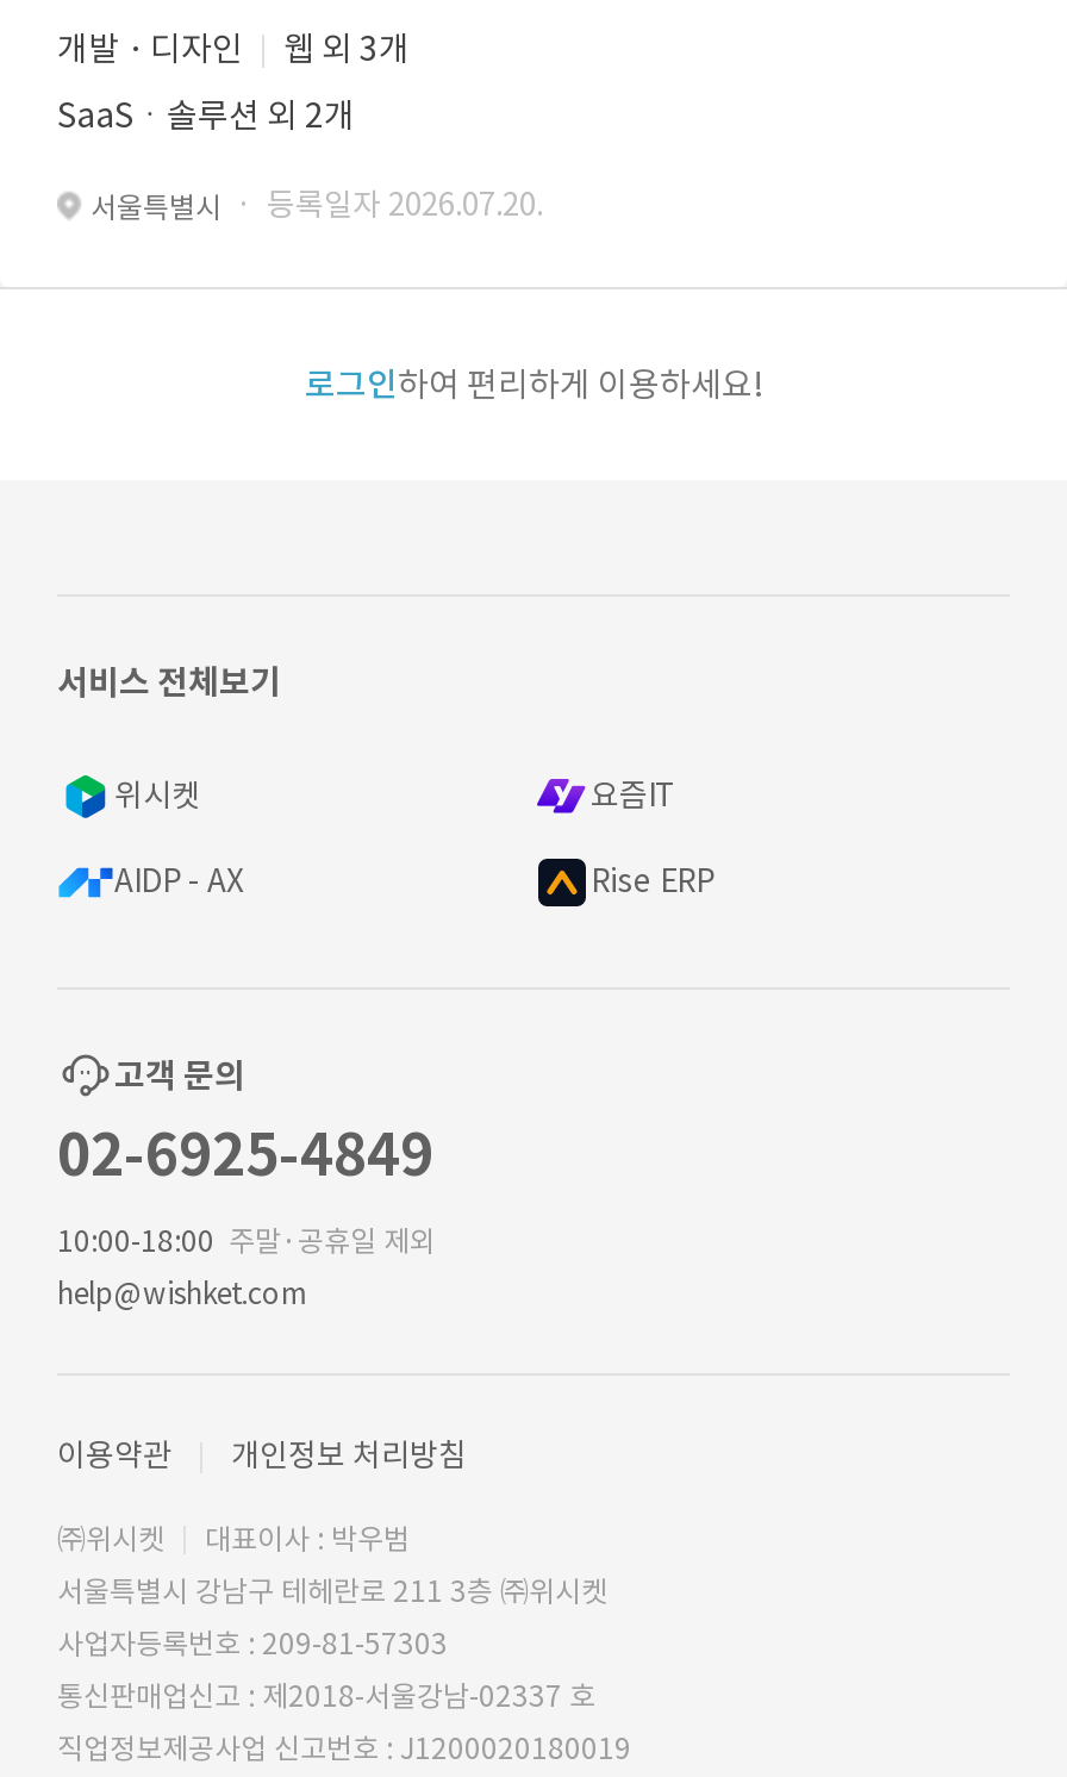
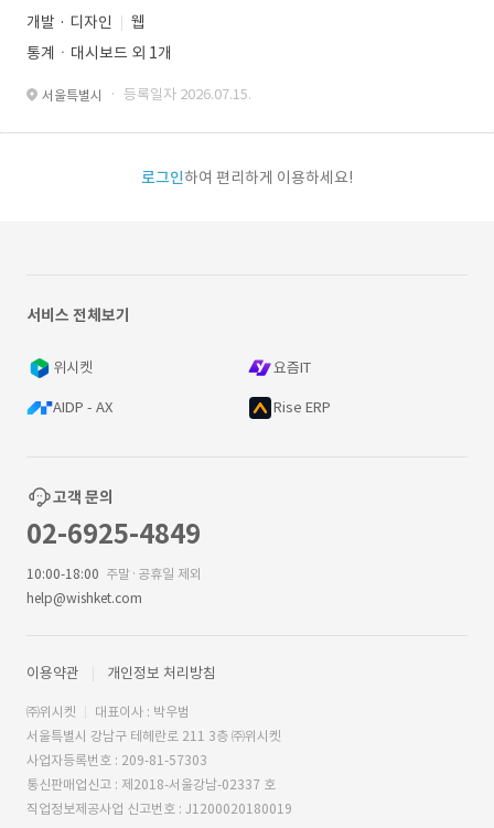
- 웹 외 3개
+ 웹

- SaaSㆍ솔루션 외 2개
+ 통계ㆍ대시보드 외 1개

- 서울특별시 · 등록일자 2026.07.20.
+ 서울특별시 · 등록일자 2026.07.15.
